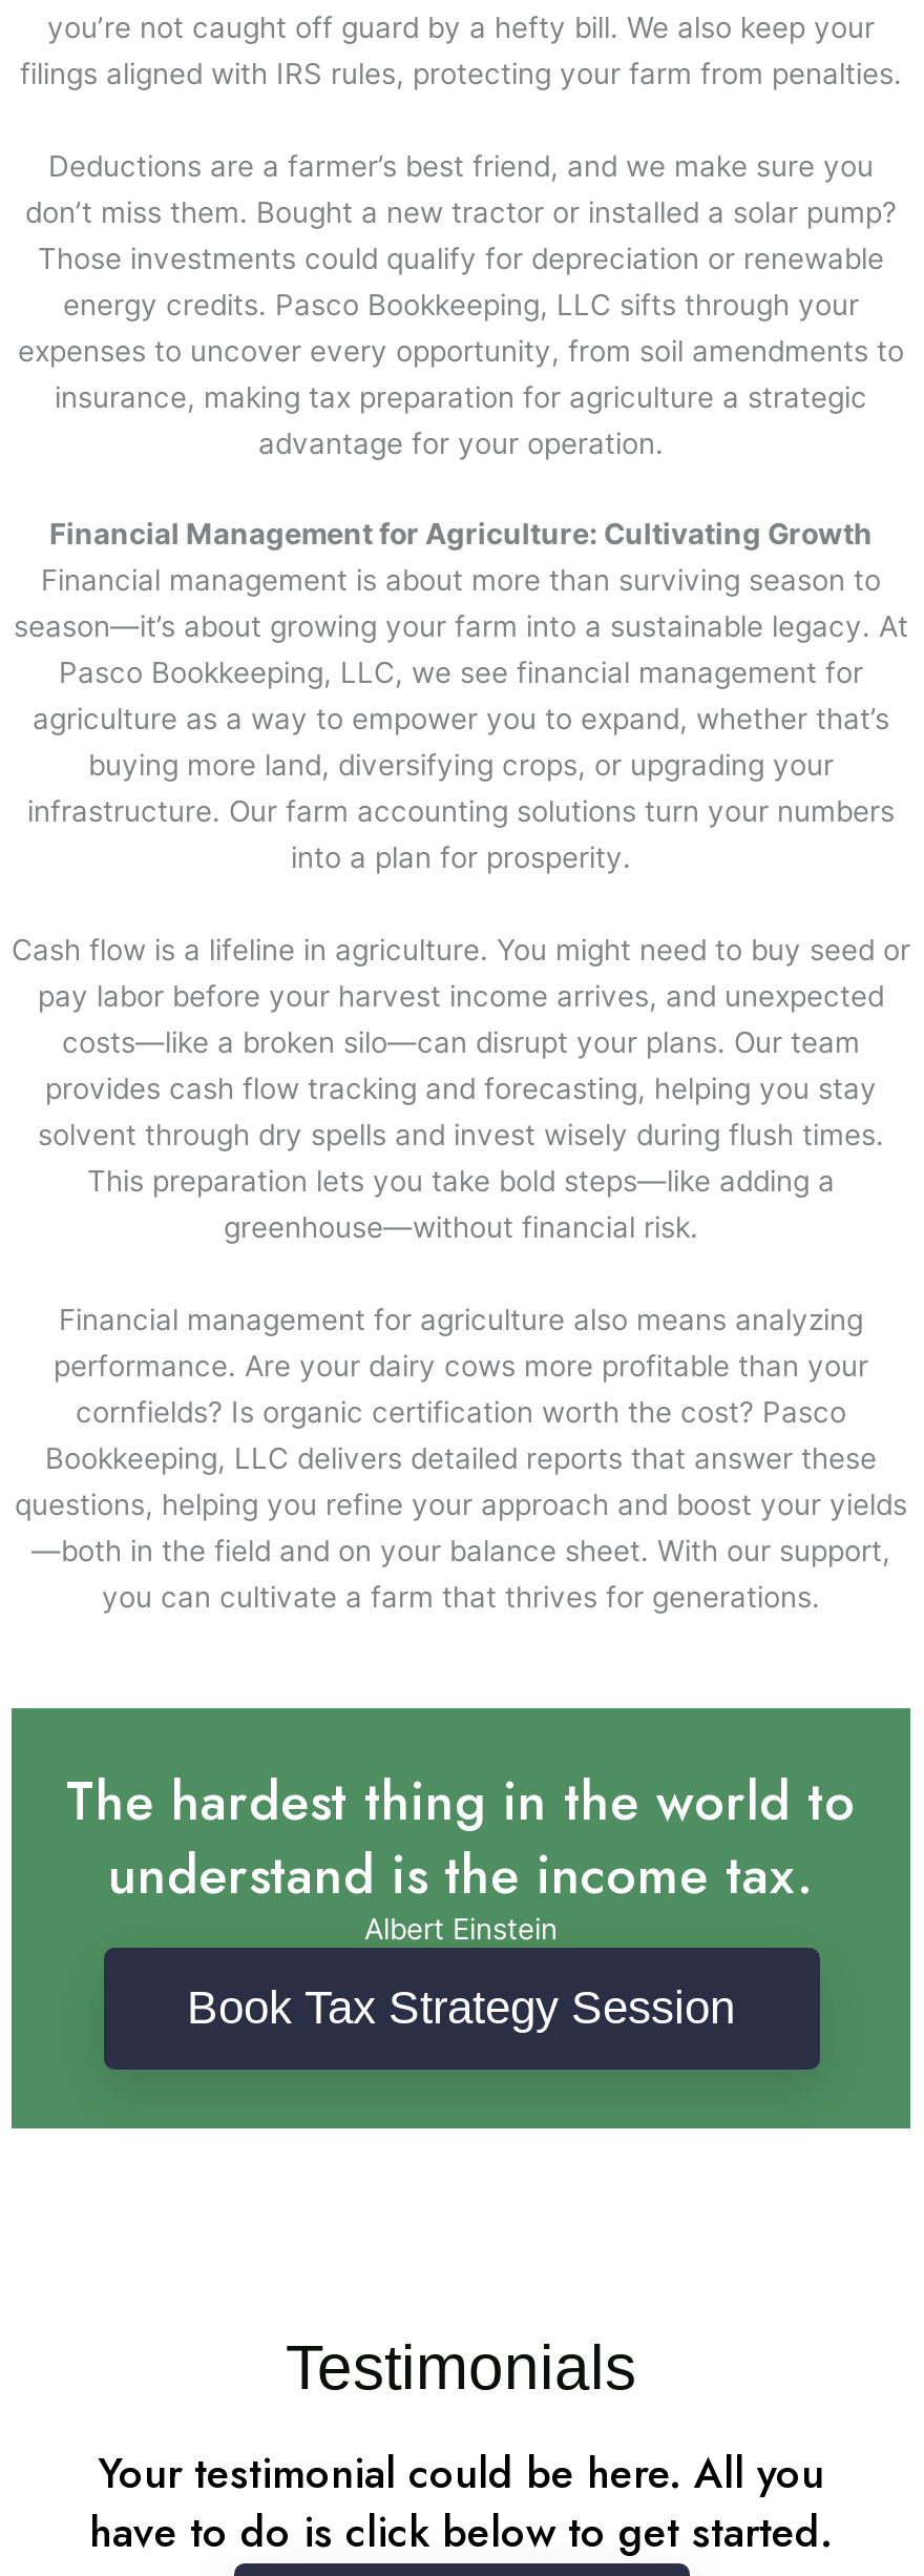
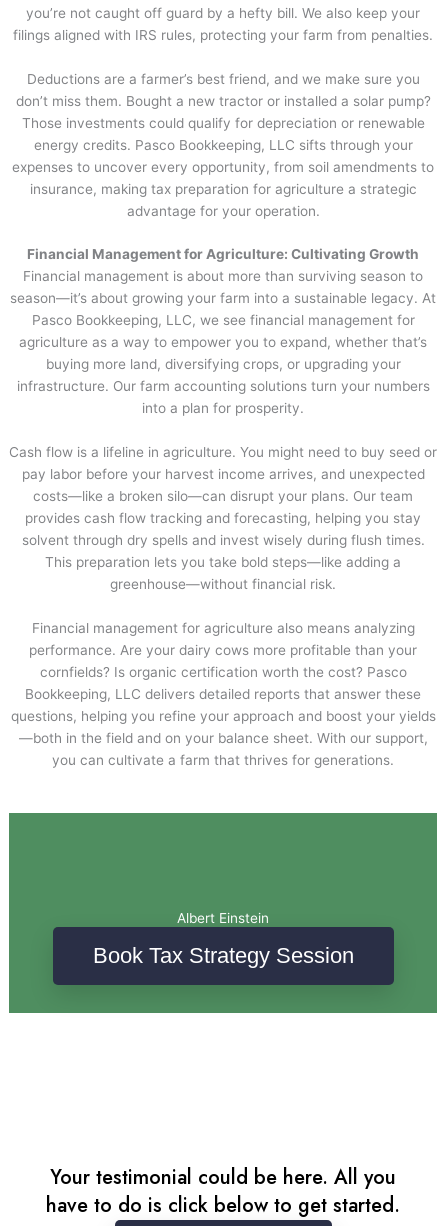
- The hardest thing in the world to
- understand is the income tax.

- Testimonials
